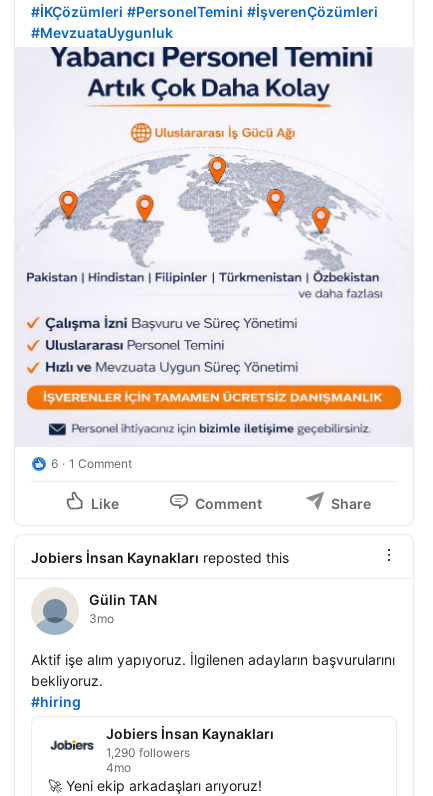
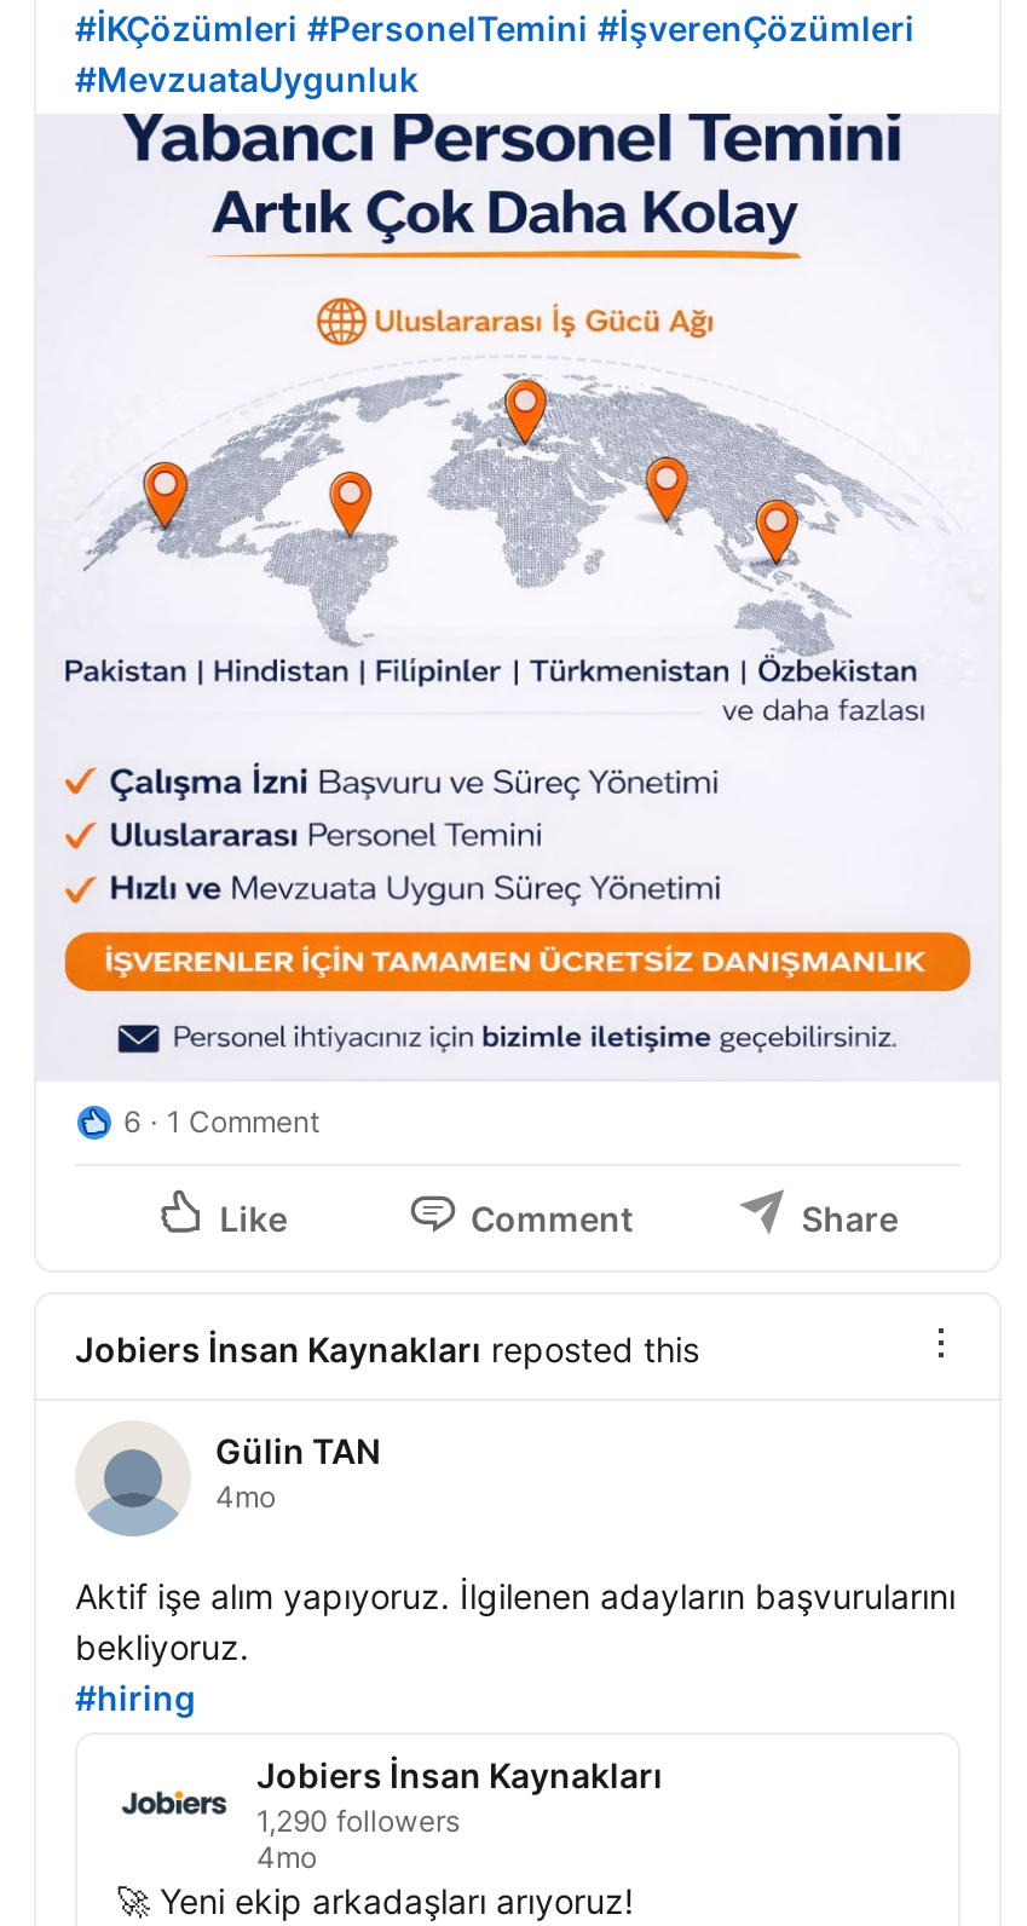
- 3mo
+ 4mo
